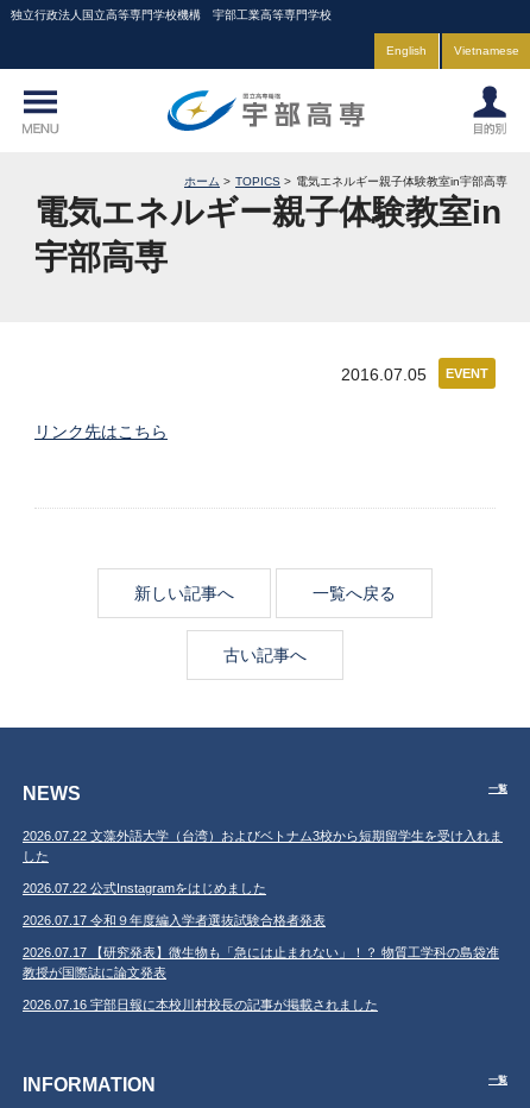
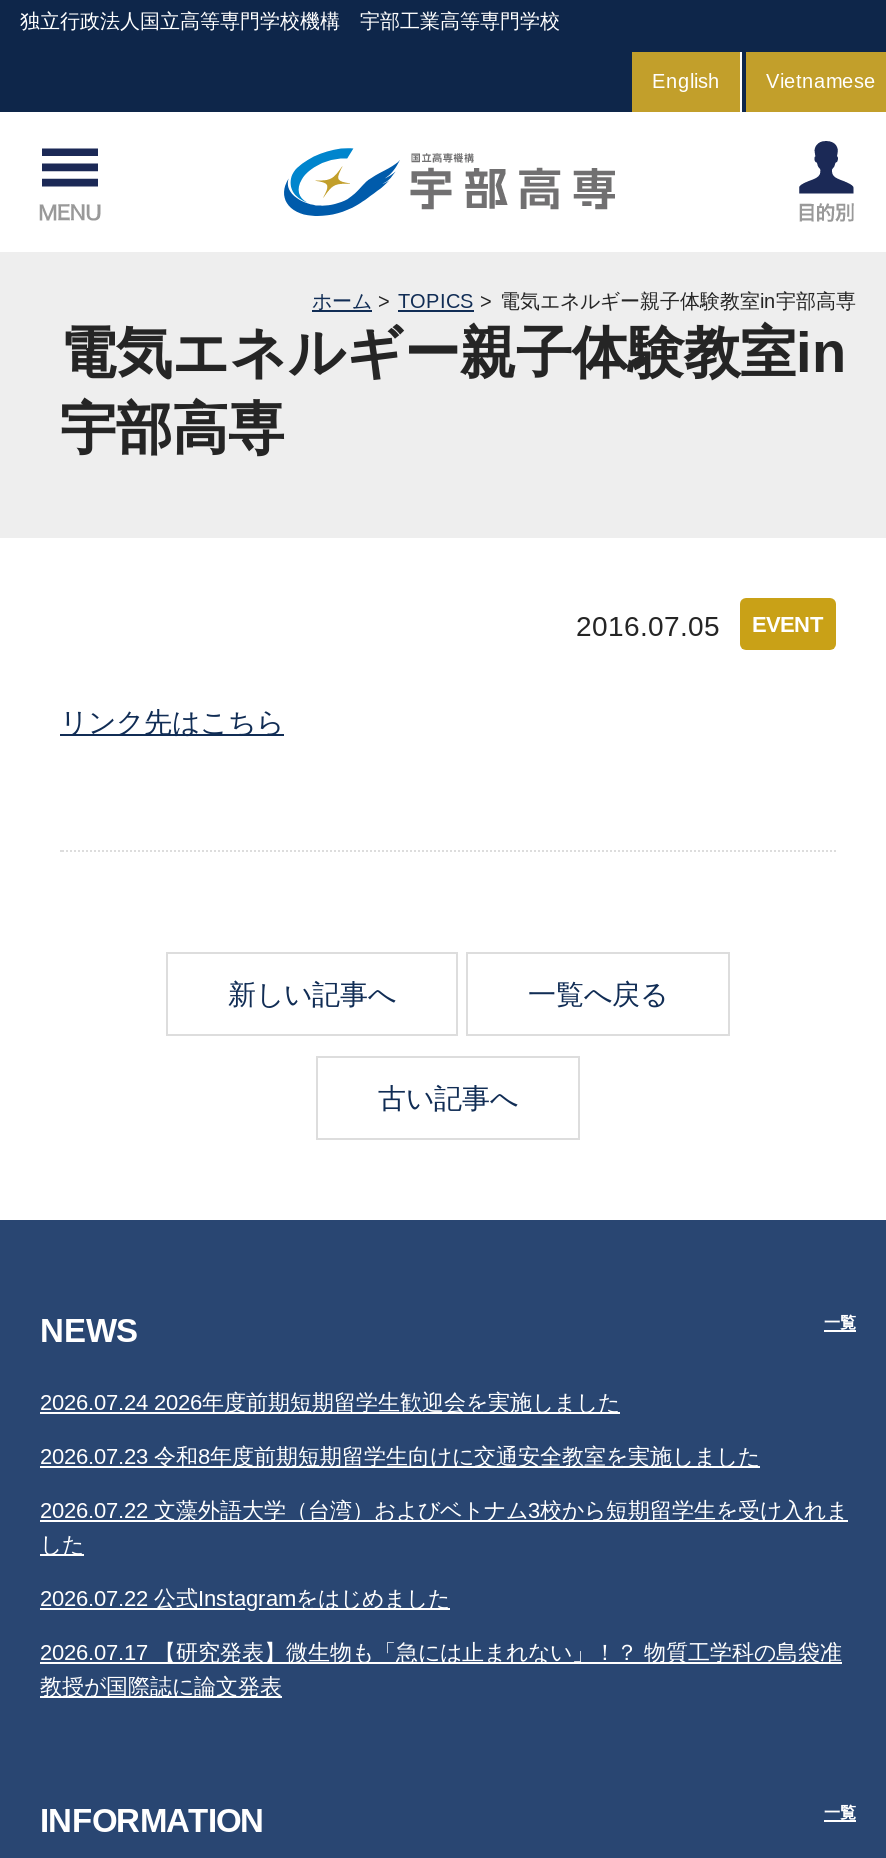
+ 2026.07.24 2026年度前期短期留学生歓迎会を実施しました
+ 2026.07.23 令和8年度前期短期留学生向けに交通安全教室を実施しました

moved down: 2026.07.22 文藻外語大学（台湾）およびベトナム3校から短期留学生を受け入れま | した | 2026.07.22 公式Instagramをはじめました

- 2026.07.17 令和９年度編入学者選抜試験合格者発表

moved down: 2026.07.17 【研究発表】微生物も「急には止まれない」！？ 物質工学科の島袋准 | 教授が国際誌に論文発表

- 2026.07.16 宇部日報に本校川村校長の記事が掲載されました
